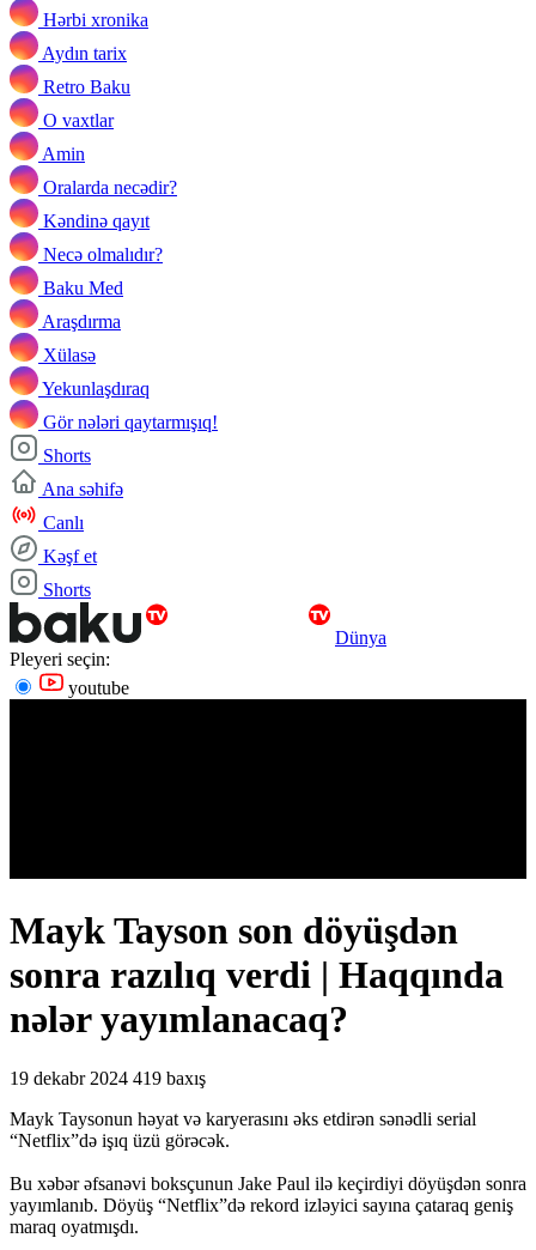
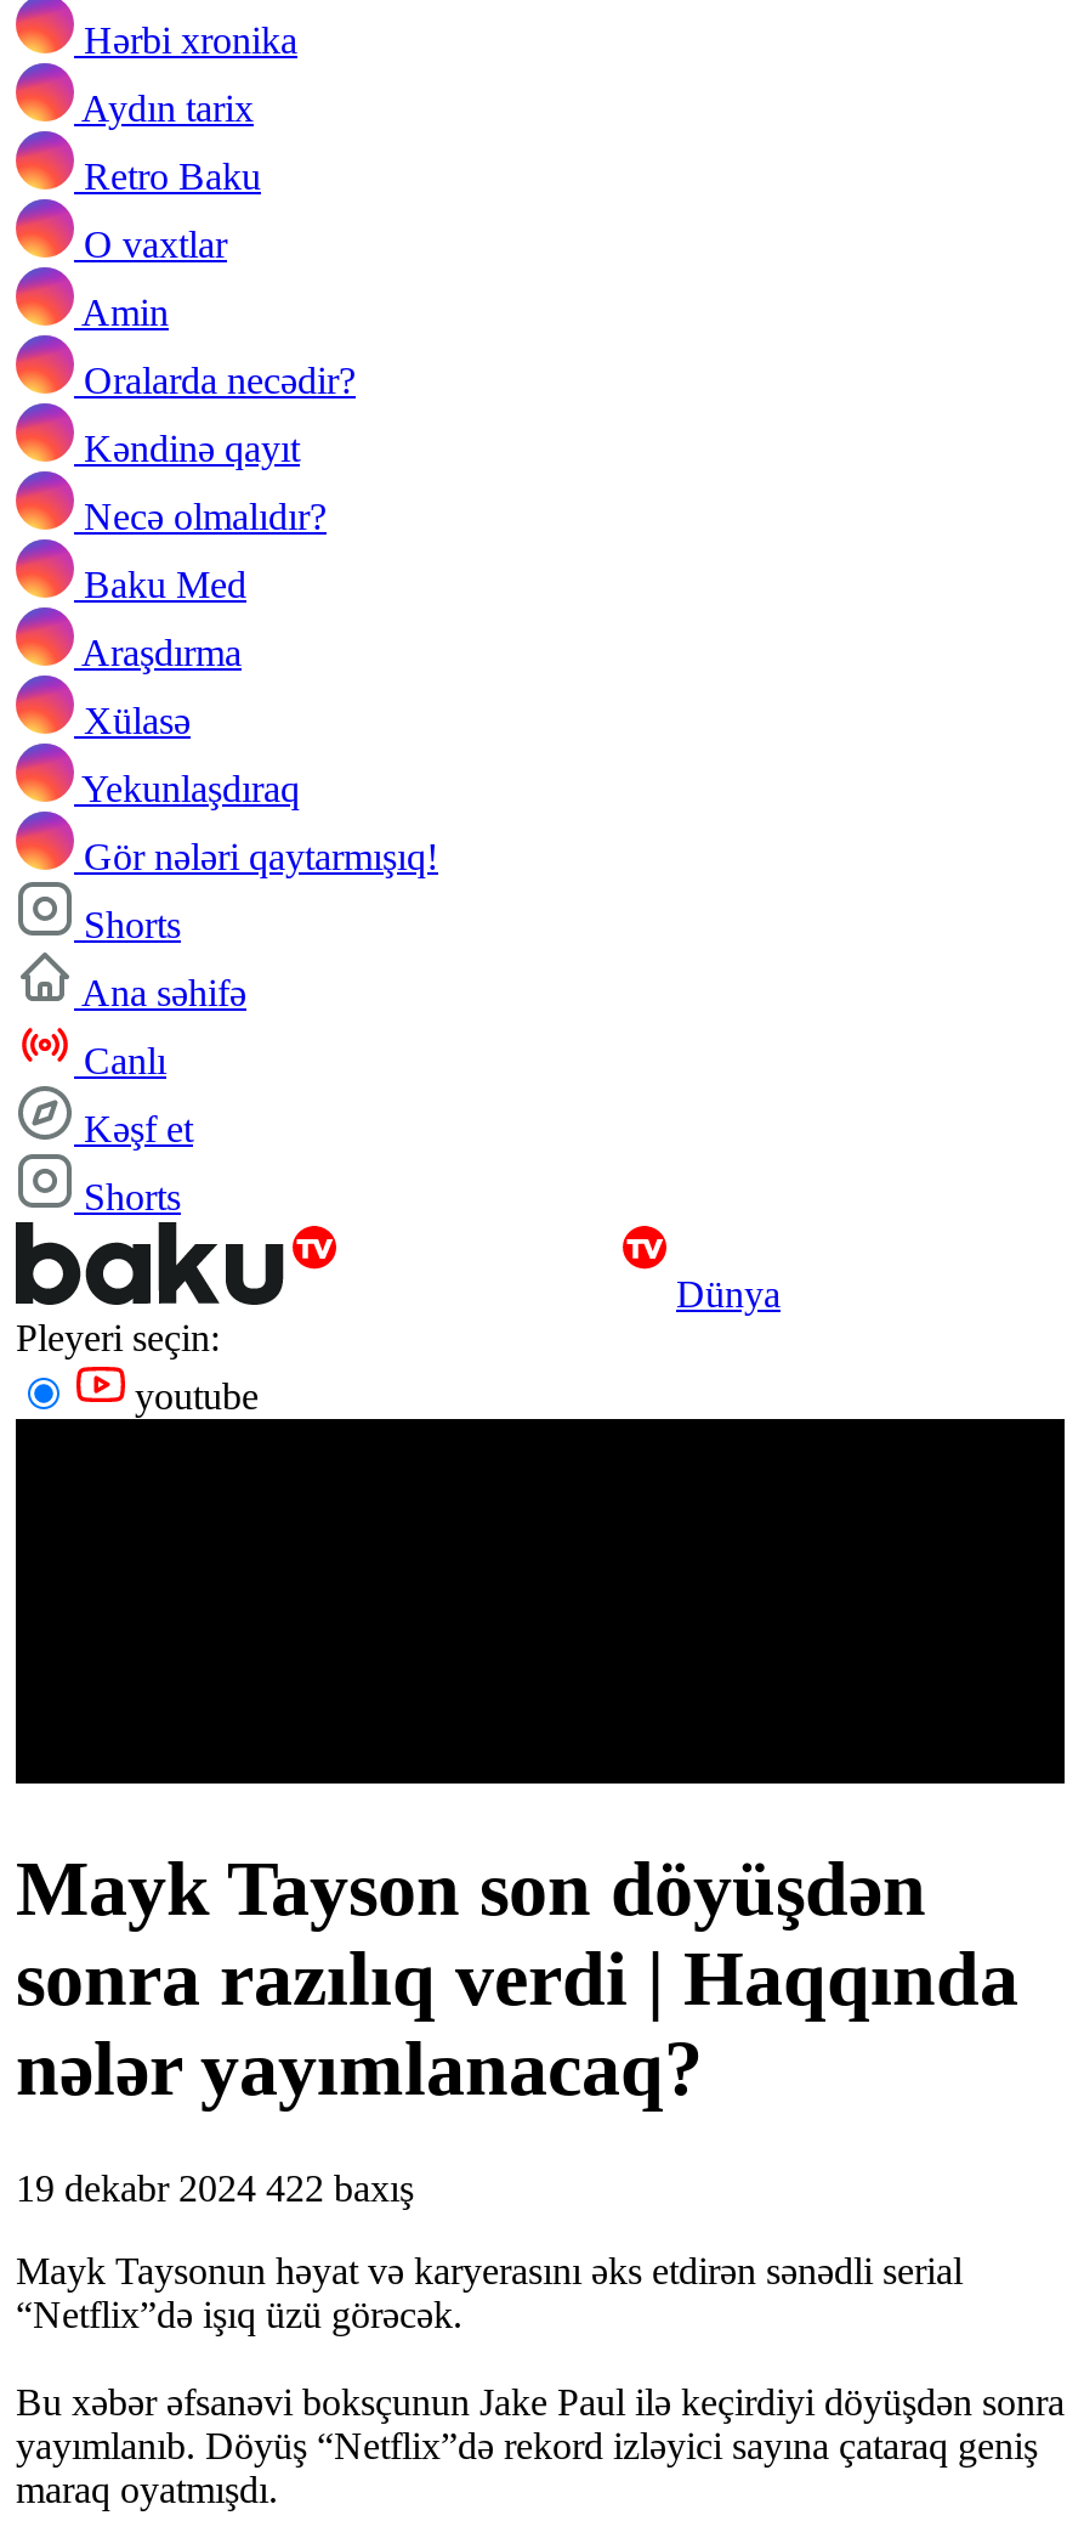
- 19 dekabr 2024 419 baxış
+ 19 dekabr 2024 422 baxış
